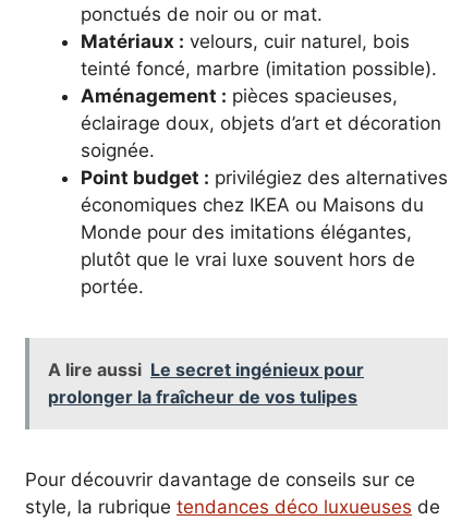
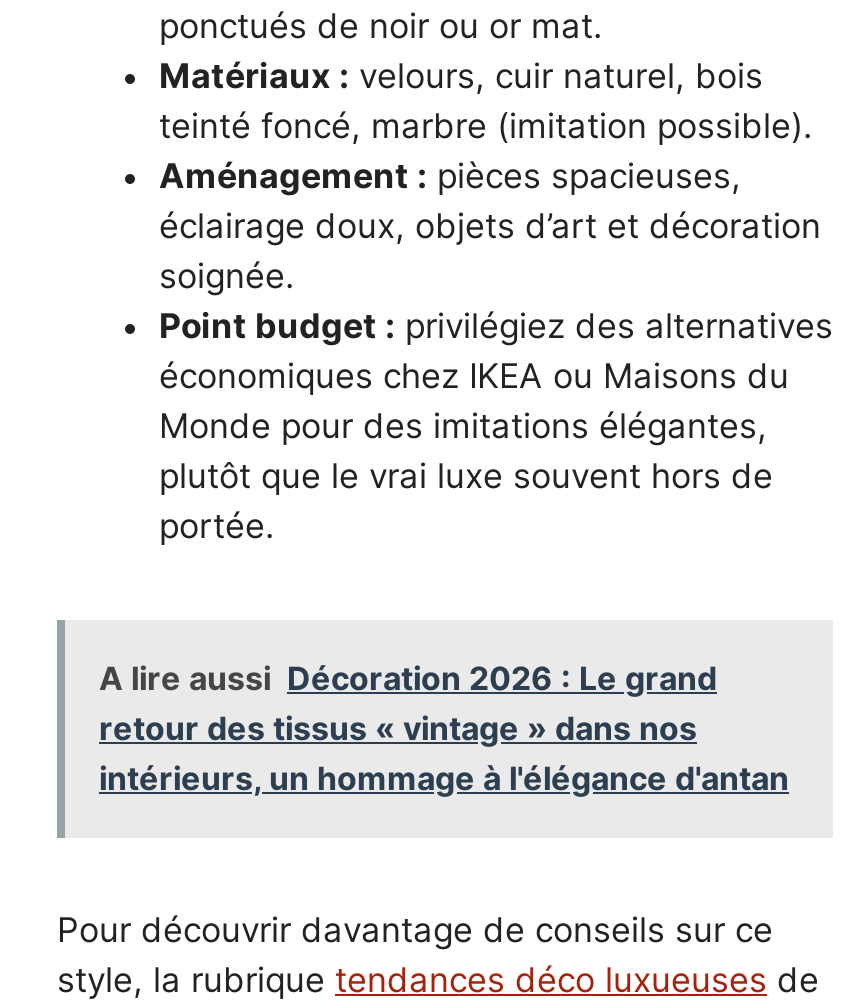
- A lire aussi Le secret ingénieux pour
- prolonger la fraîcheur de vos tulipes
+ A lire aussi Décoration 2026 : Le grand
+ retour des tissus « vintage » dans nos
+ intérieurs, un hommage à l'élégance d'antan
